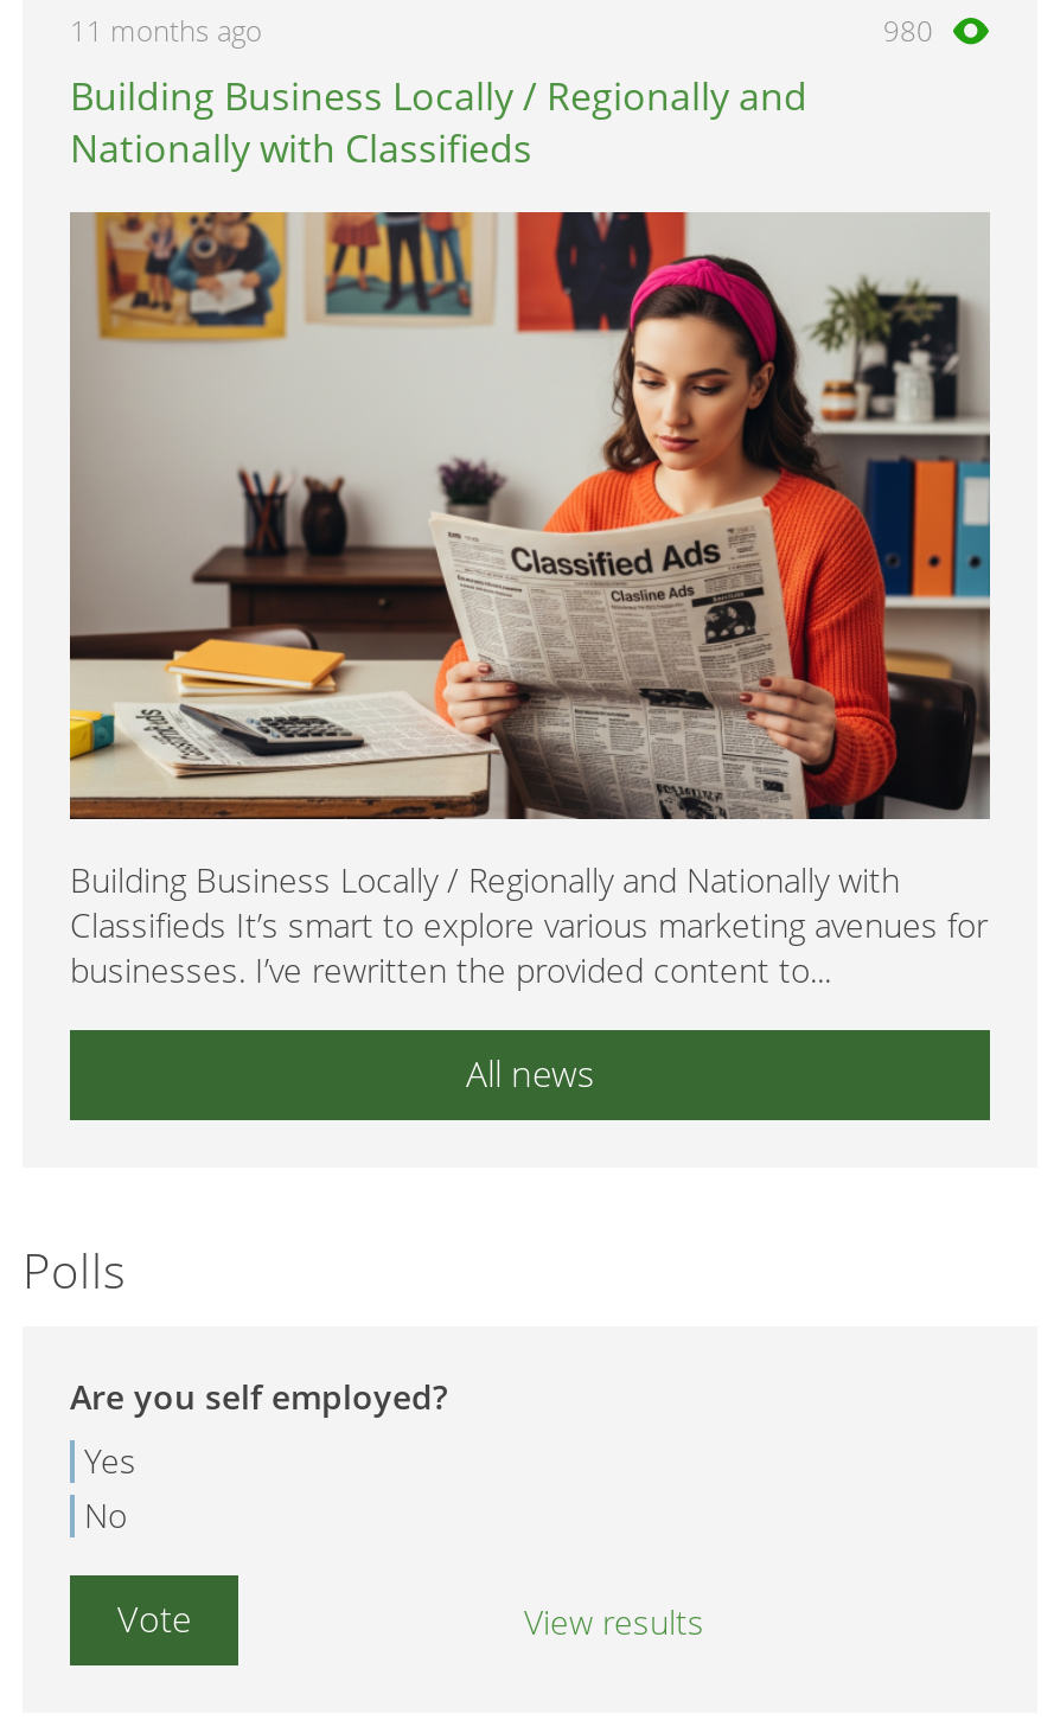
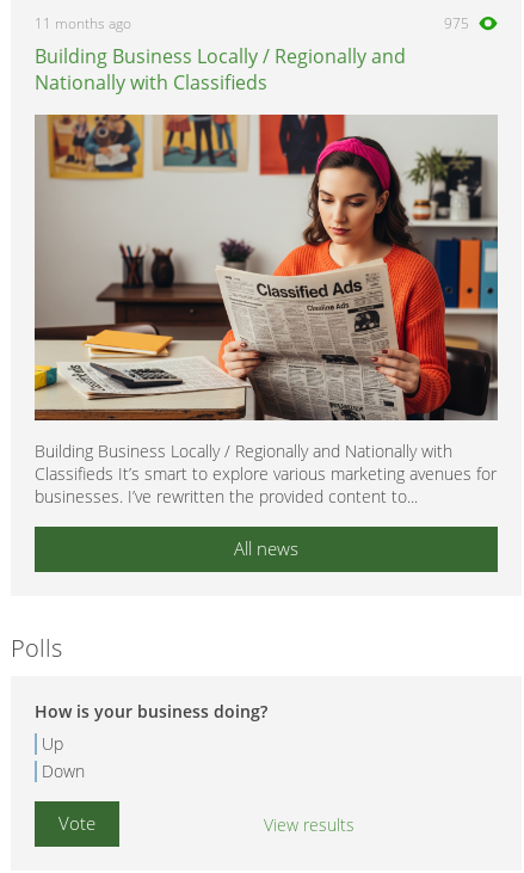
- 980
+ 975

- Are you self employed?
- Yes
- No
+ How is your business doing?
+ Up
+ Down
